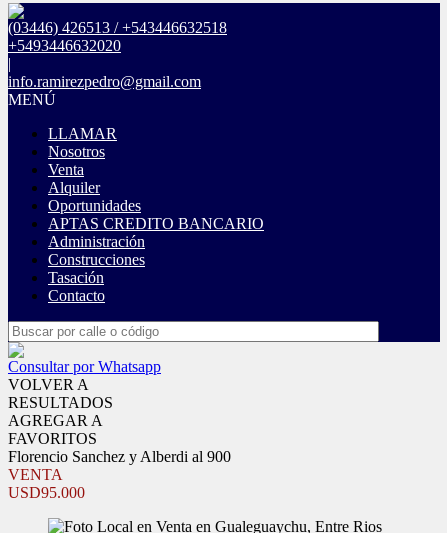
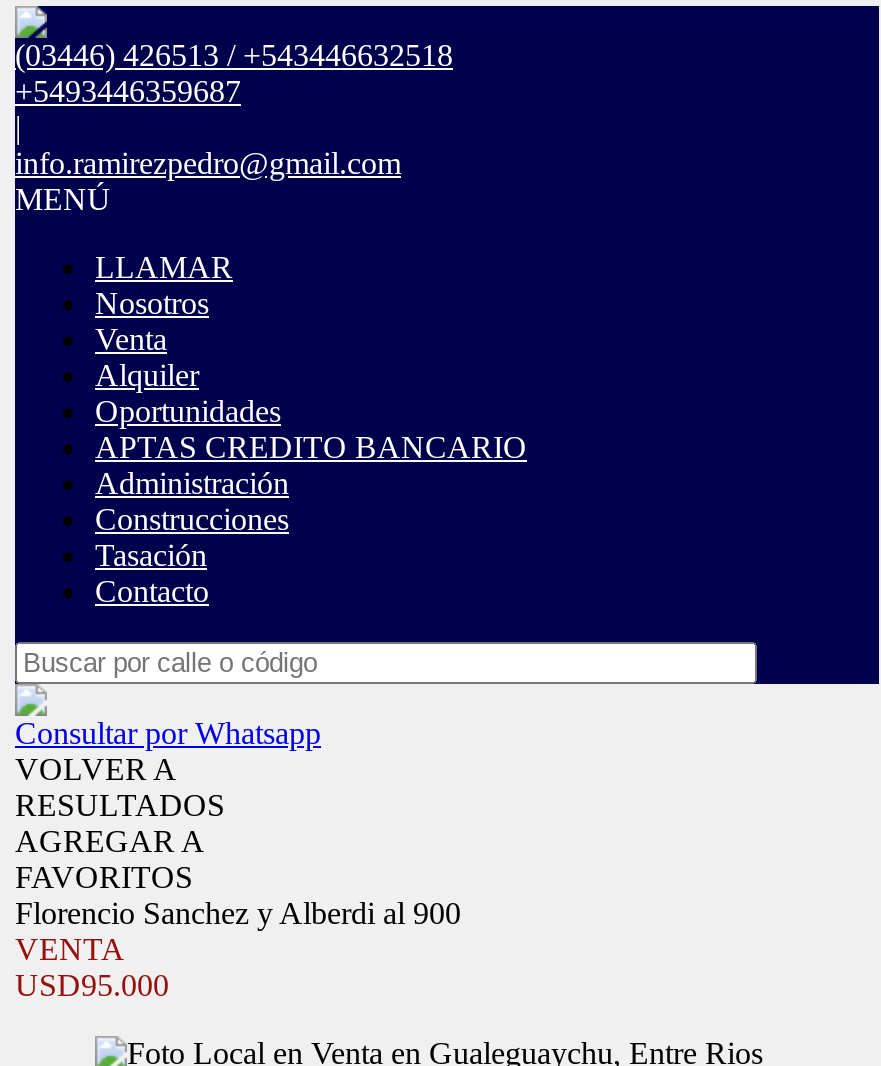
- +5493446632020
+ +5493446359687
